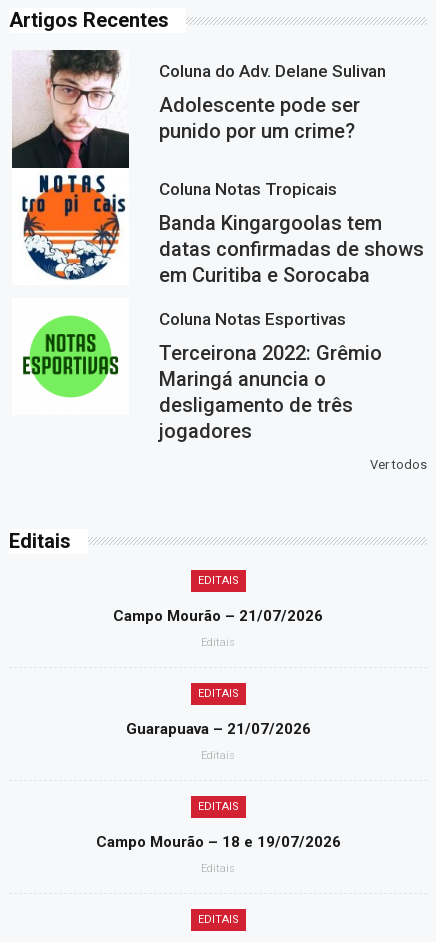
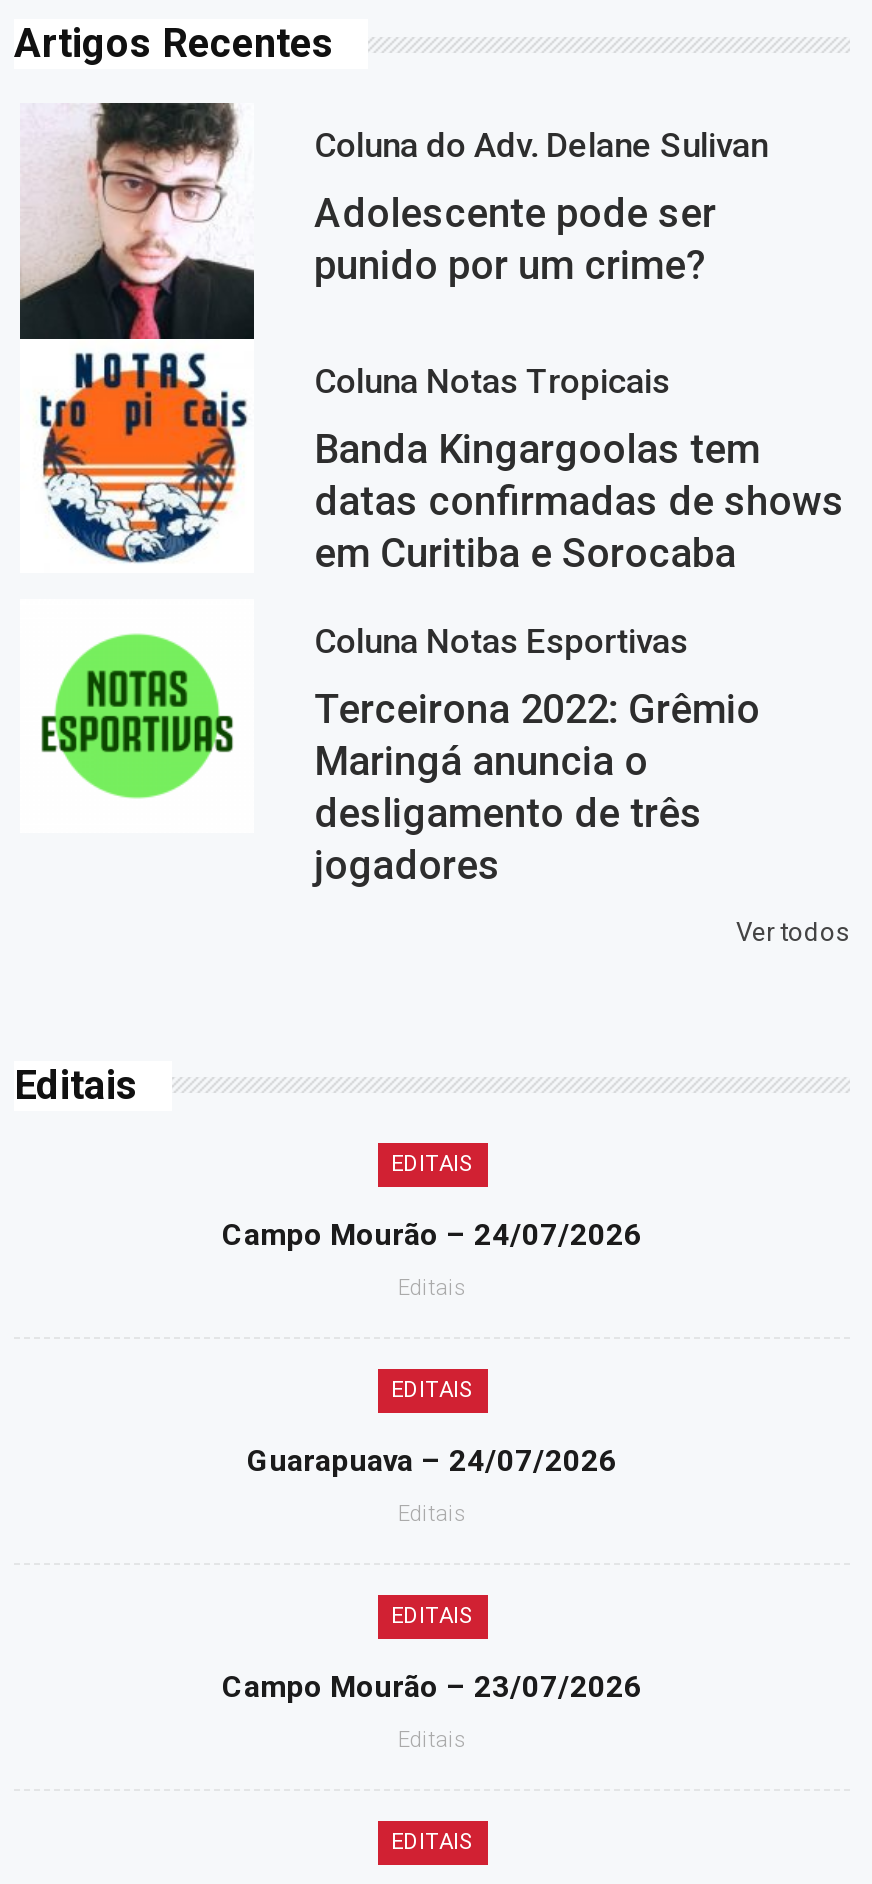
- Campo Mourão – 21/07/2026
+ Campo Mourão – 24/07/2026

- Guarapuava – 21/07/2026
+ Guarapuava – 24/07/2026

- Campo Mourão – 18 e 19/07/2026
+ Campo Mourão – 23/07/2026
